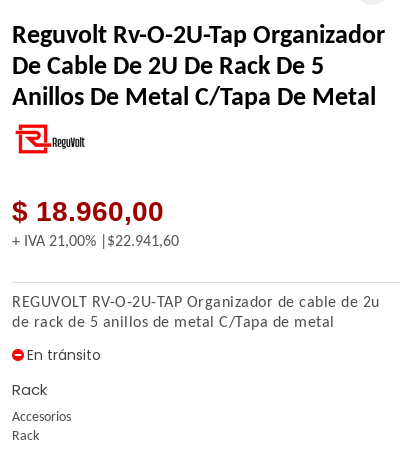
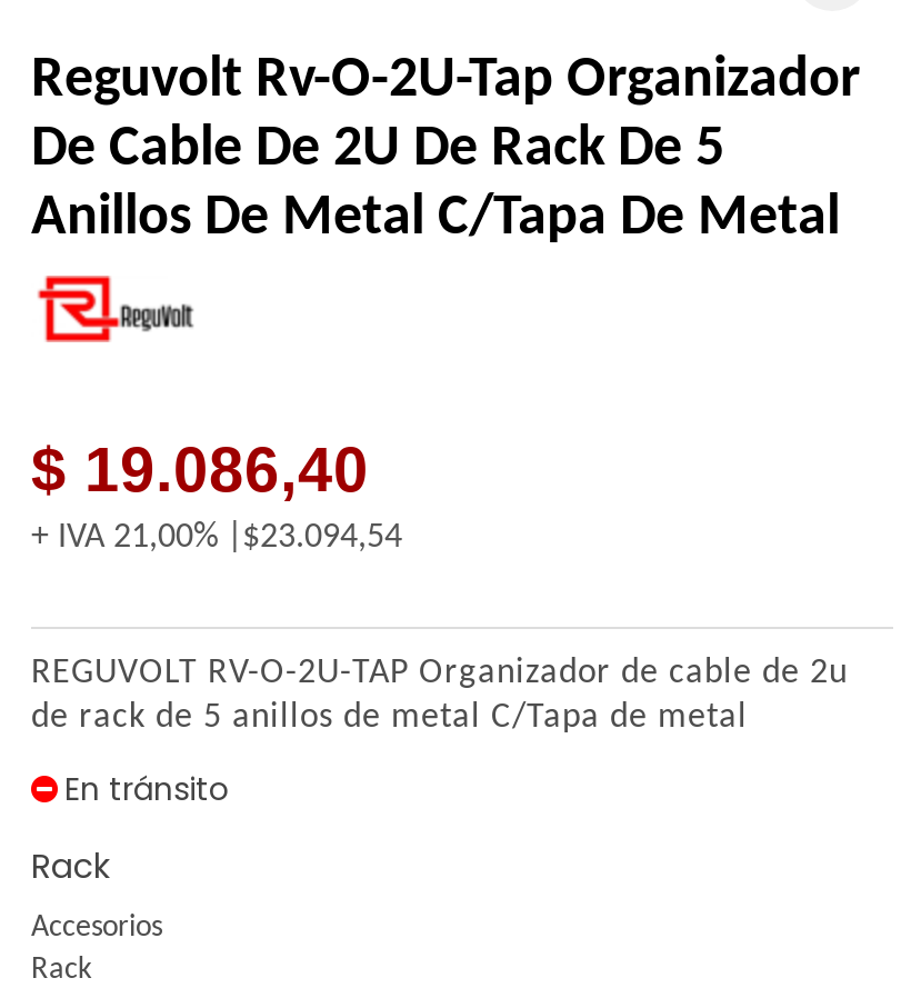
- $ 18.960,00
+ $ 19.086,40

- + IVA 21,00% $22.941,60
+ + IVA 21,00% $23.094,54
